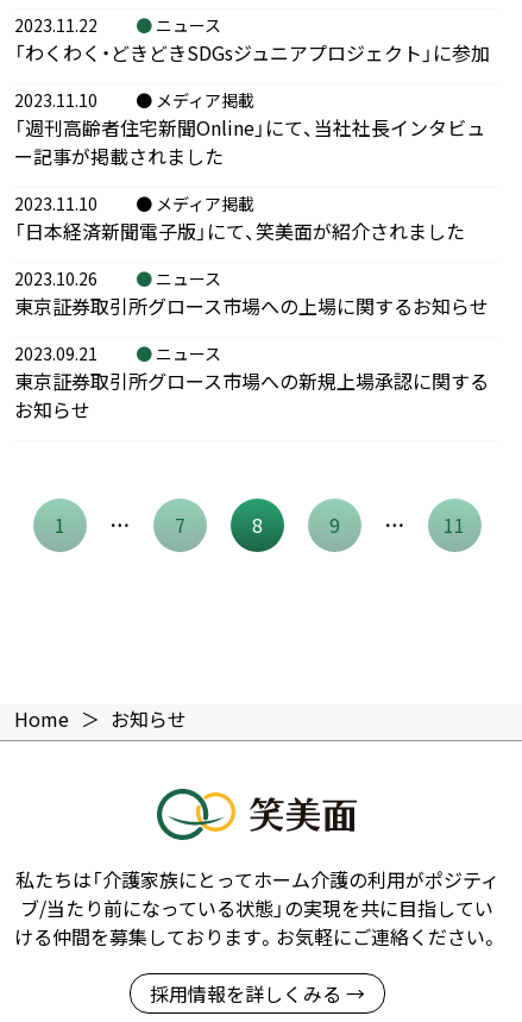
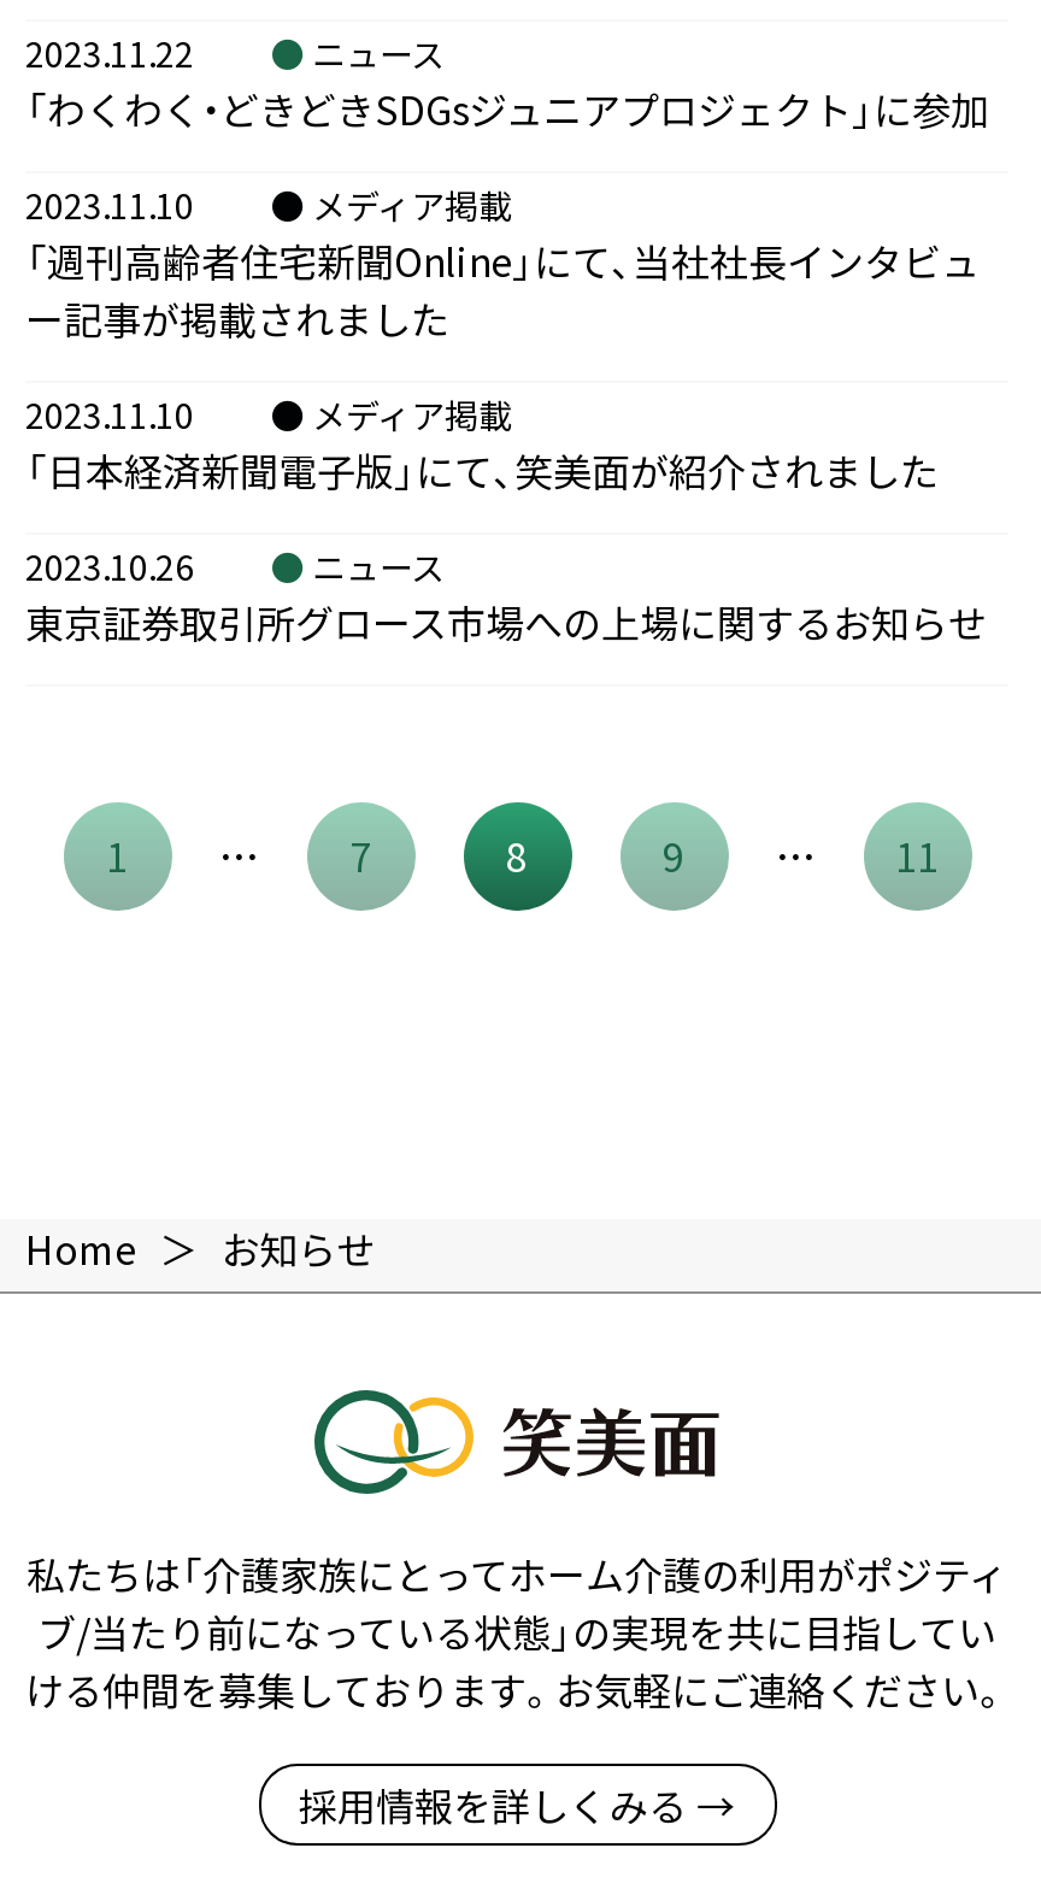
- 2023.09.21
- ニュース
- 東京証券取引所グロース市場への新規上場承認に関する
- お知らせ
